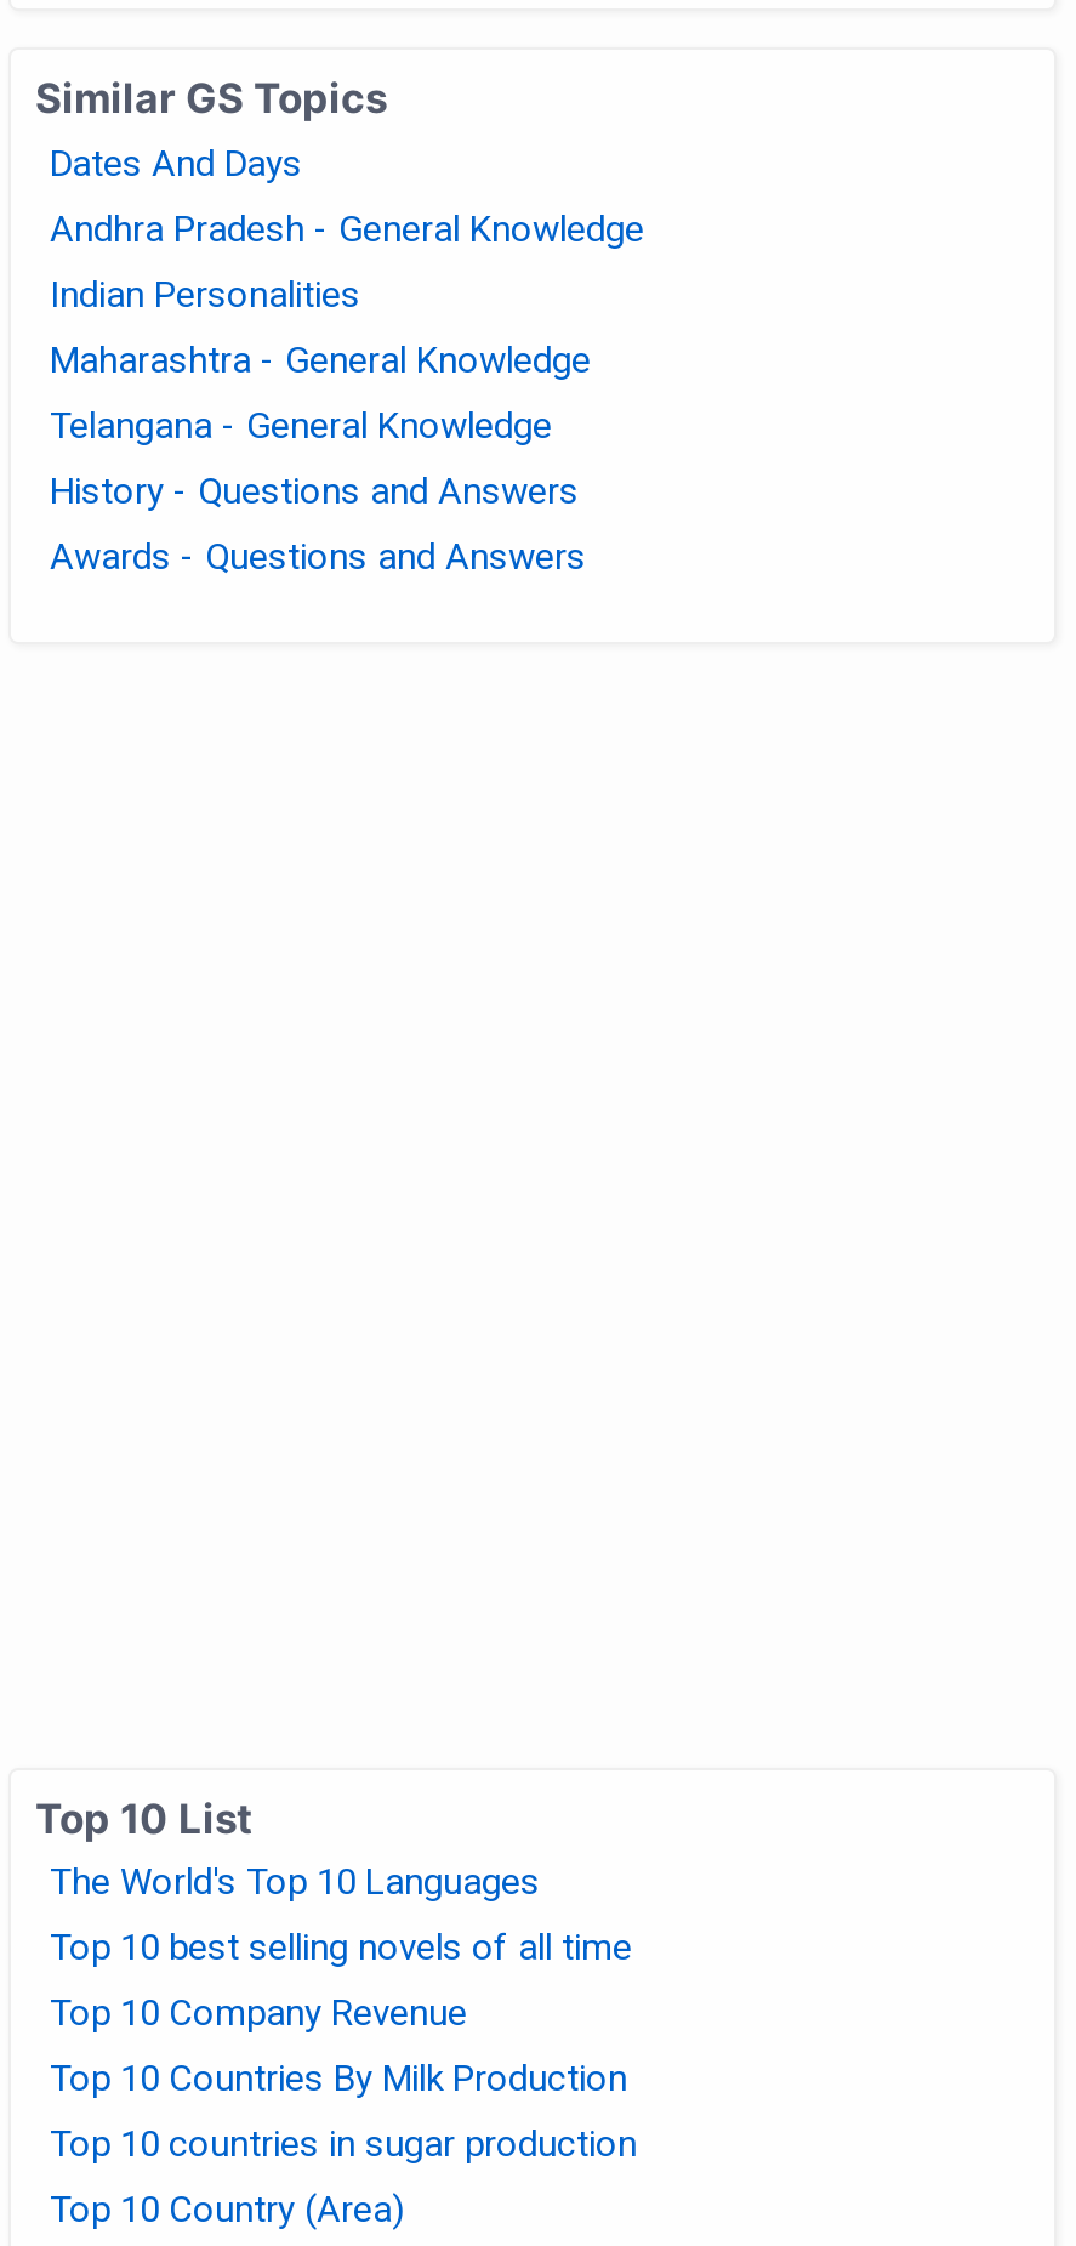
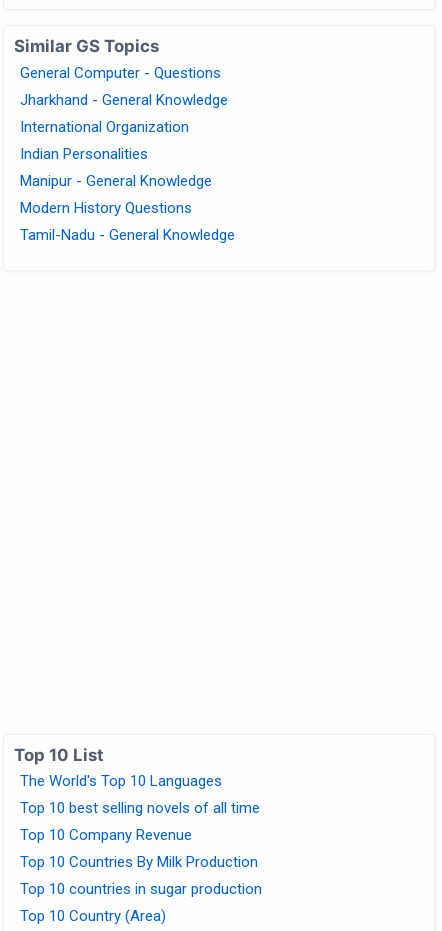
- Dates And Days
- Andhra Pradesh - General Knowledge
+ General Computer - Questions
+ Jharkhand - General Knowledge
+ International Organization

moved down: Indian Personalities

- Maharashtra - General Knowledge
- Telangana - General Knowledge
- History - Questions and Answers
- Awards - Questions and Answers
+ Manipur - General Knowledge
+ Modern History Questions
+ Tamil-Nadu - General Knowledge
